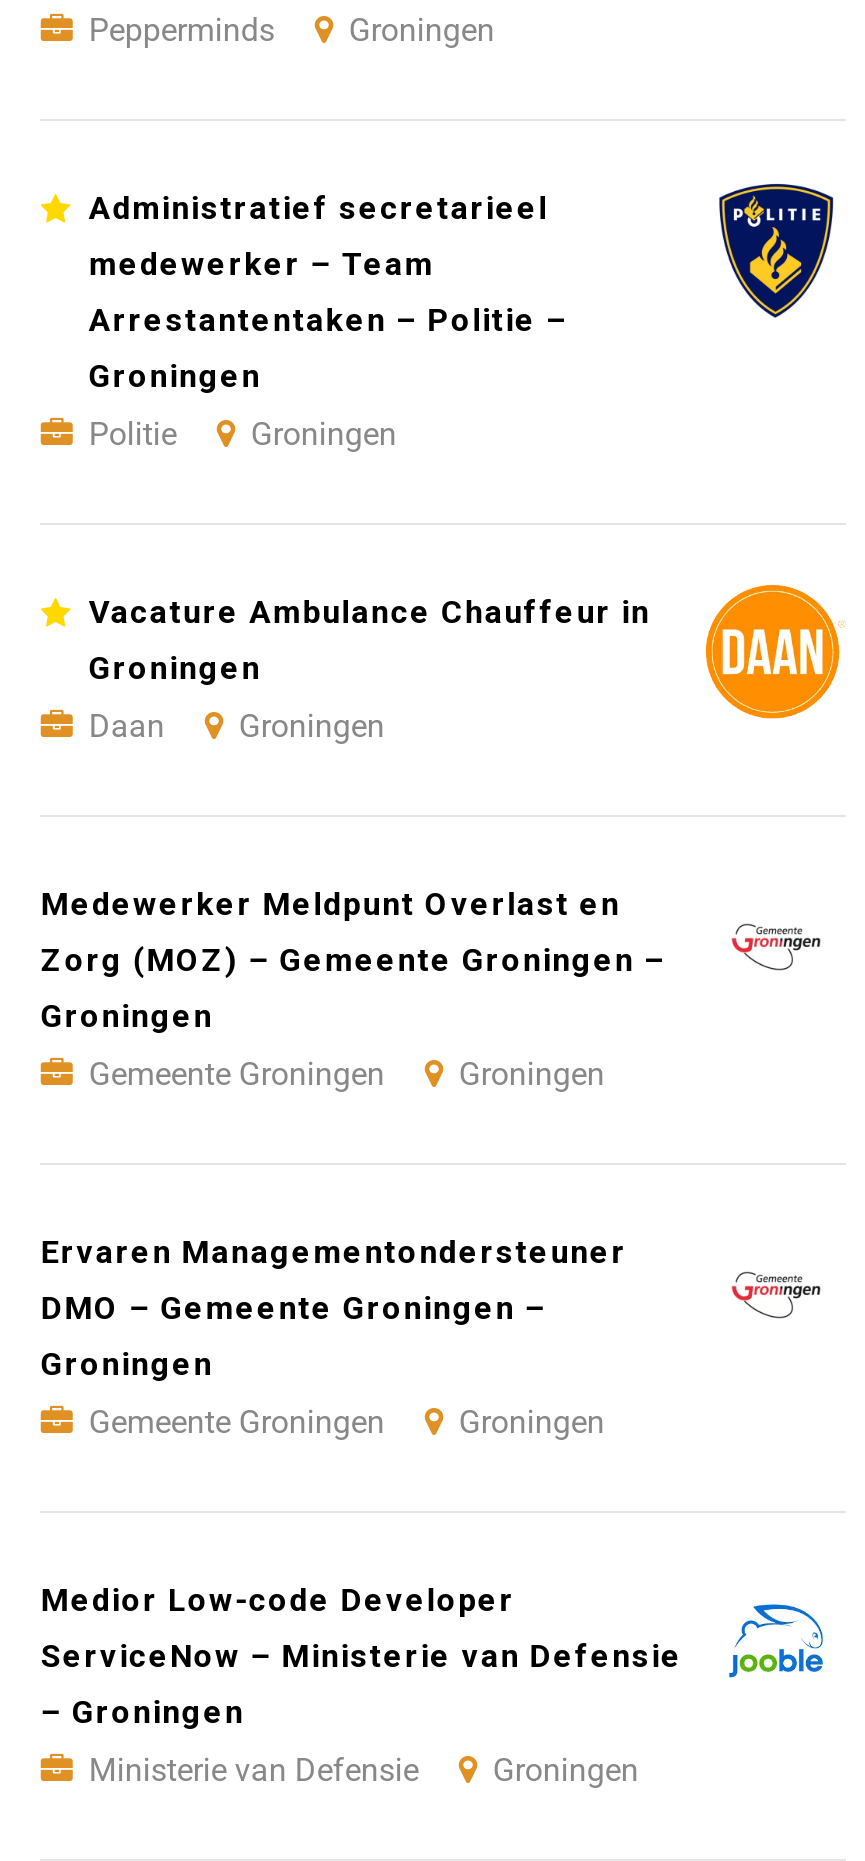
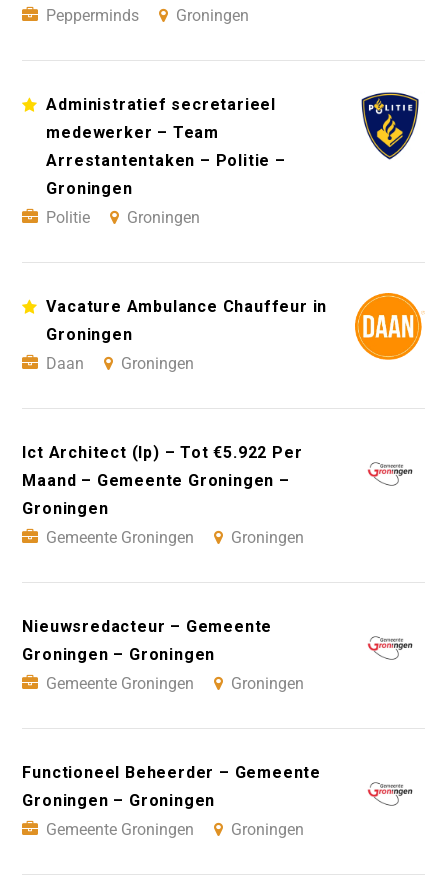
- Medewerker Meldpunt Overlast en
+ Ict Architect (Ip) – Tot €5.922 Per

- Zorg (MOZ) – Gemeente Groningen –
+ Maand – Gemeente Groningen –

- Ervaren Managementondersteuner
- DMO – Gemeente Groningen –
- Groningen
+ Nieuwsredacteur – Gemeente
+ Groningen – Groningen

- Medior Low-code Developer
- ServiceNow – Ministerie van Defensie
- – Groningen
- Ministerie van Defensie
+ Functioneel Beheerder – Gemeente
+ Groningen – Groningen
+ Gemeente Groningen

- [image]
+ [image]
